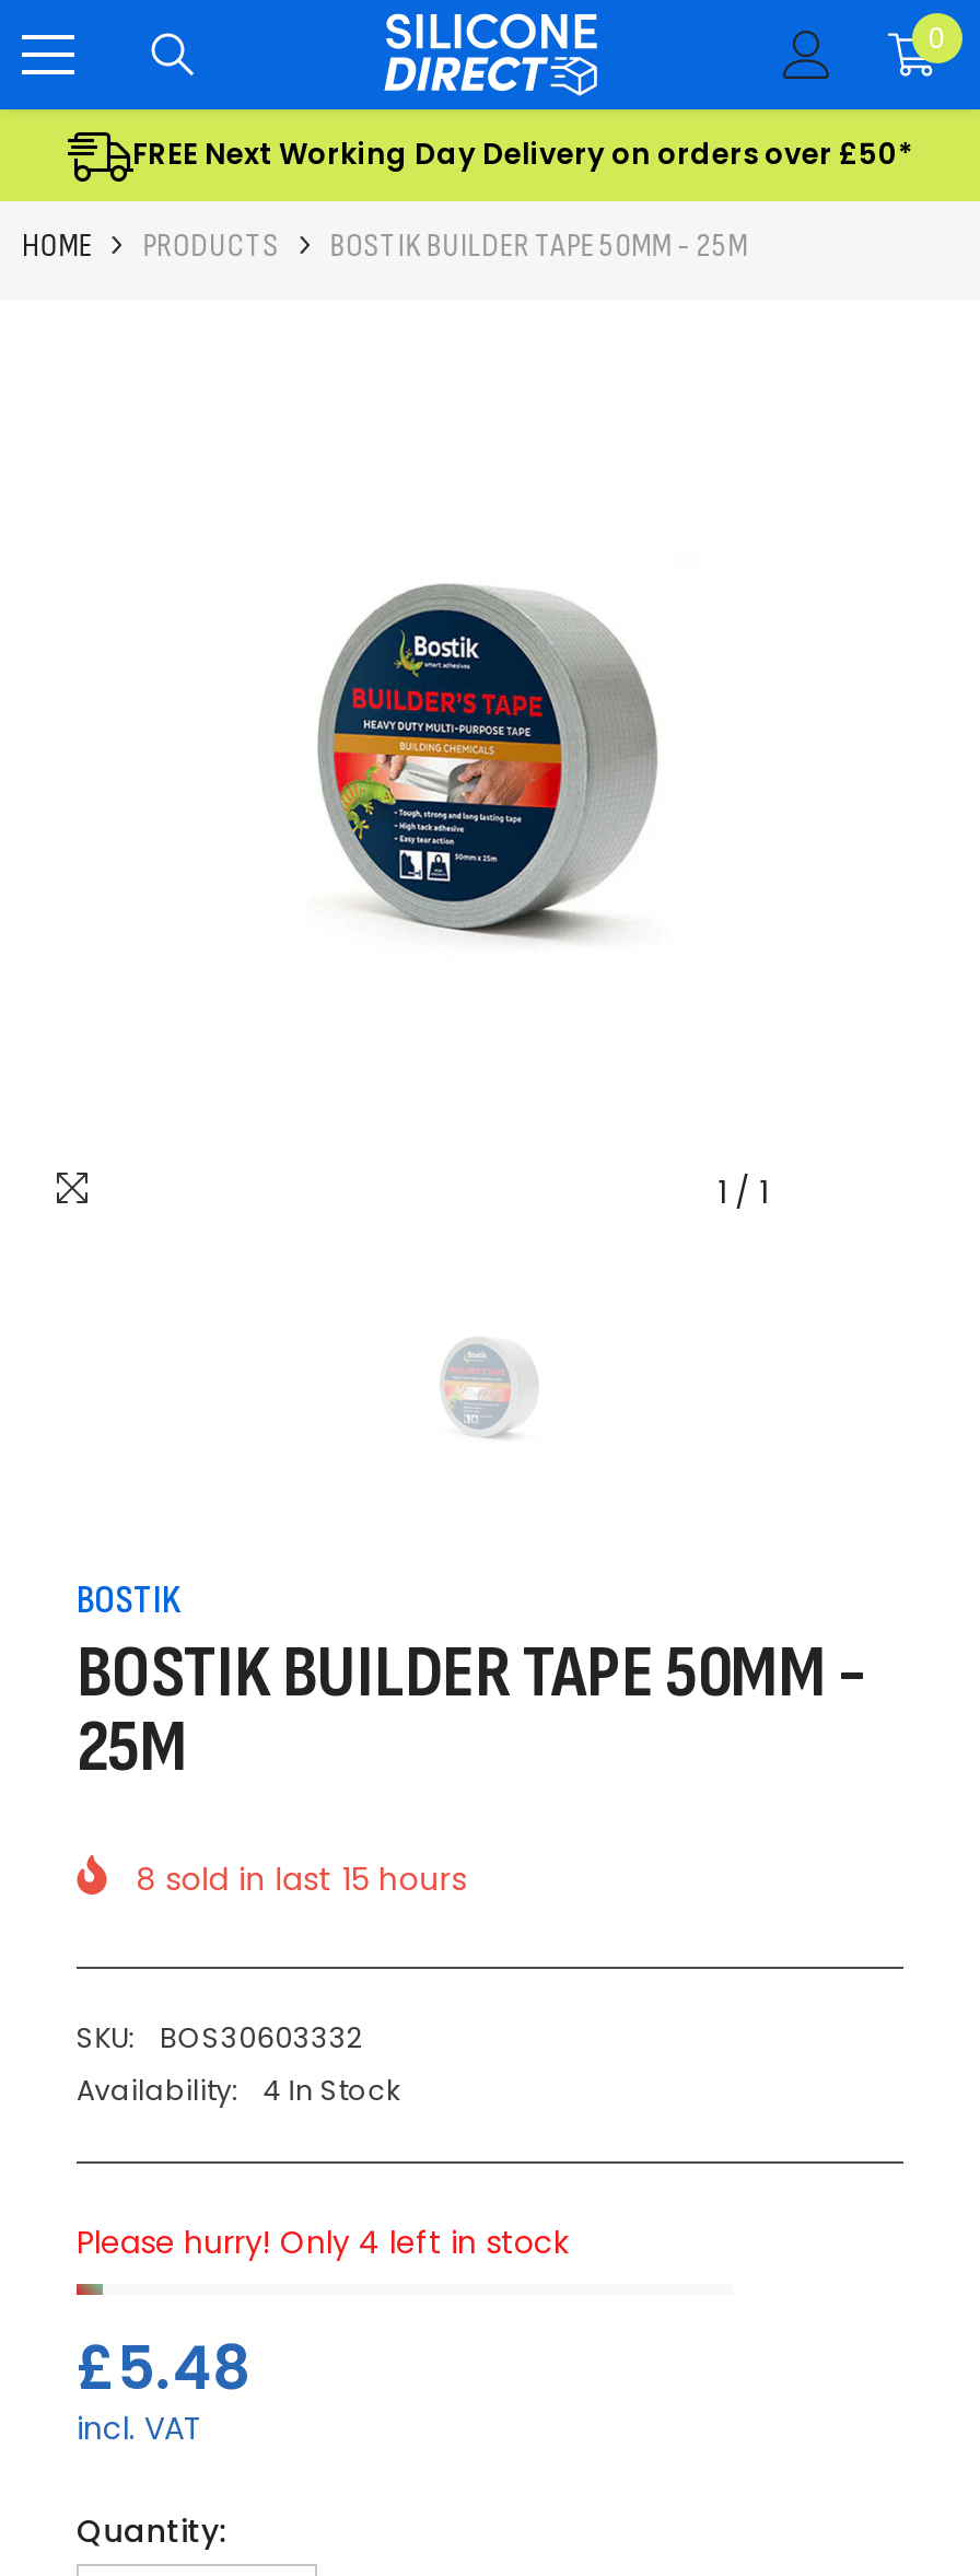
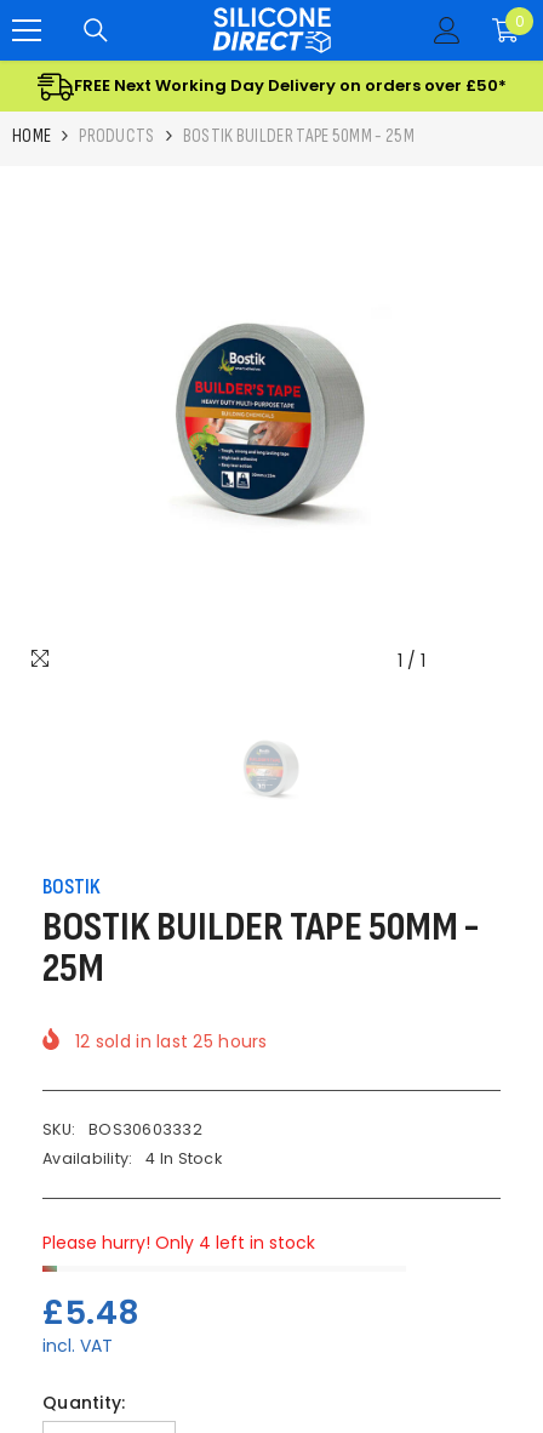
- 8 sold in last 15 hours
+ 12 sold in last 25 hours
